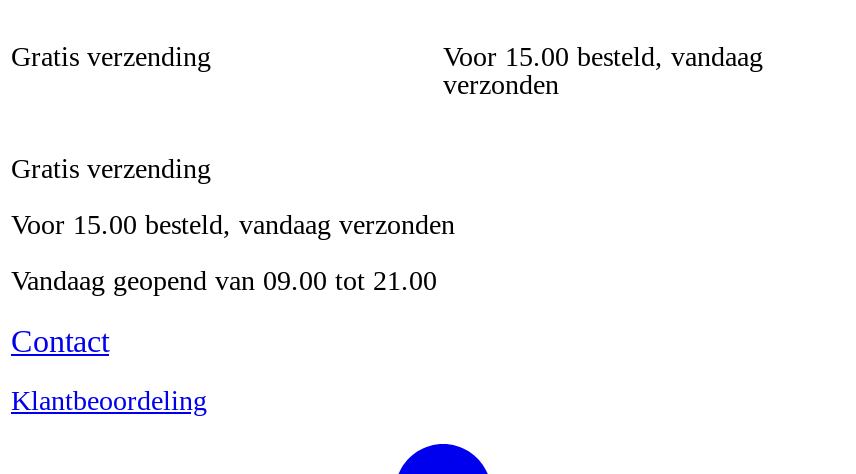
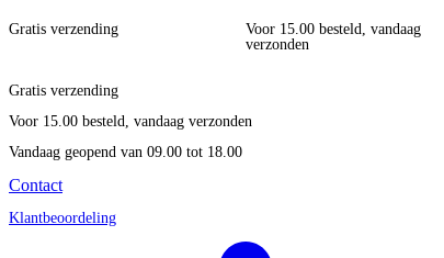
- Vandaag geopend van 09.00 tot 21.00
+ Vandaag geopend van 09.00 tot 18.00
